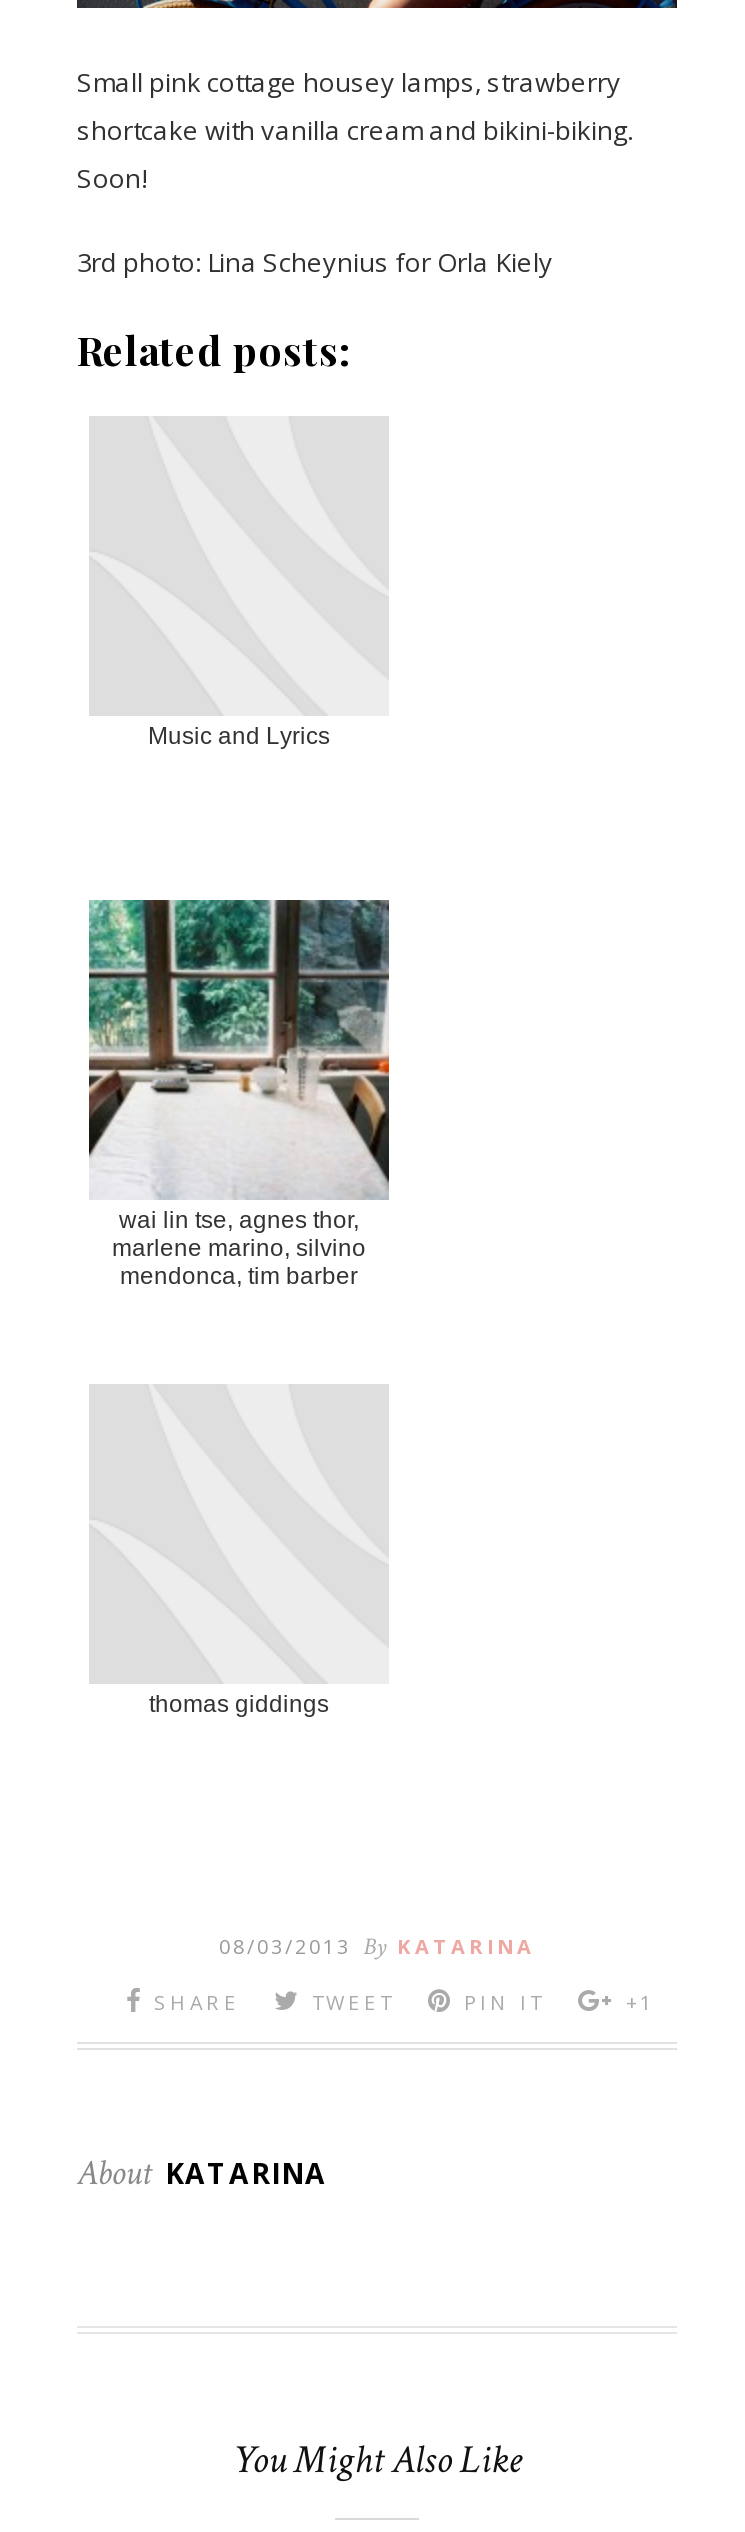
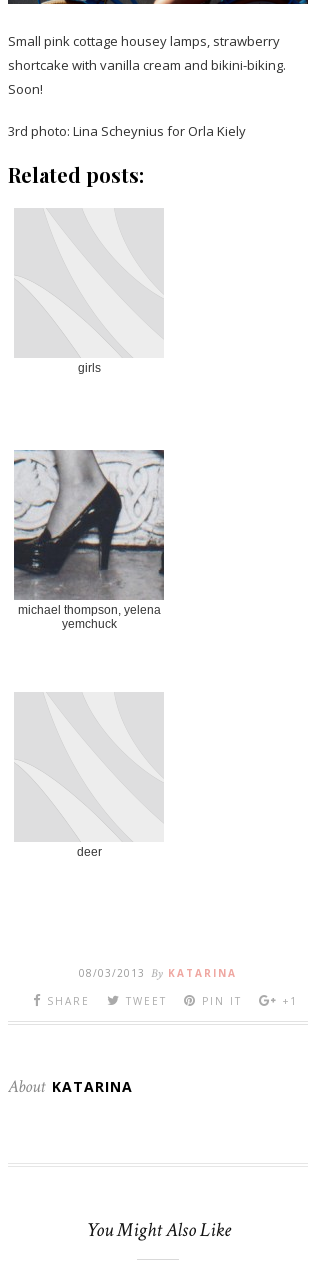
- Music and Lyrics
+ girls

- [image]
- wai lin tse, agnes thor,
- marlene marino, silvino
- mendonca, tim barber
+ [image]
+ michael thompson, yelena
+ yemchuck

- thomas giddings
+ deer
